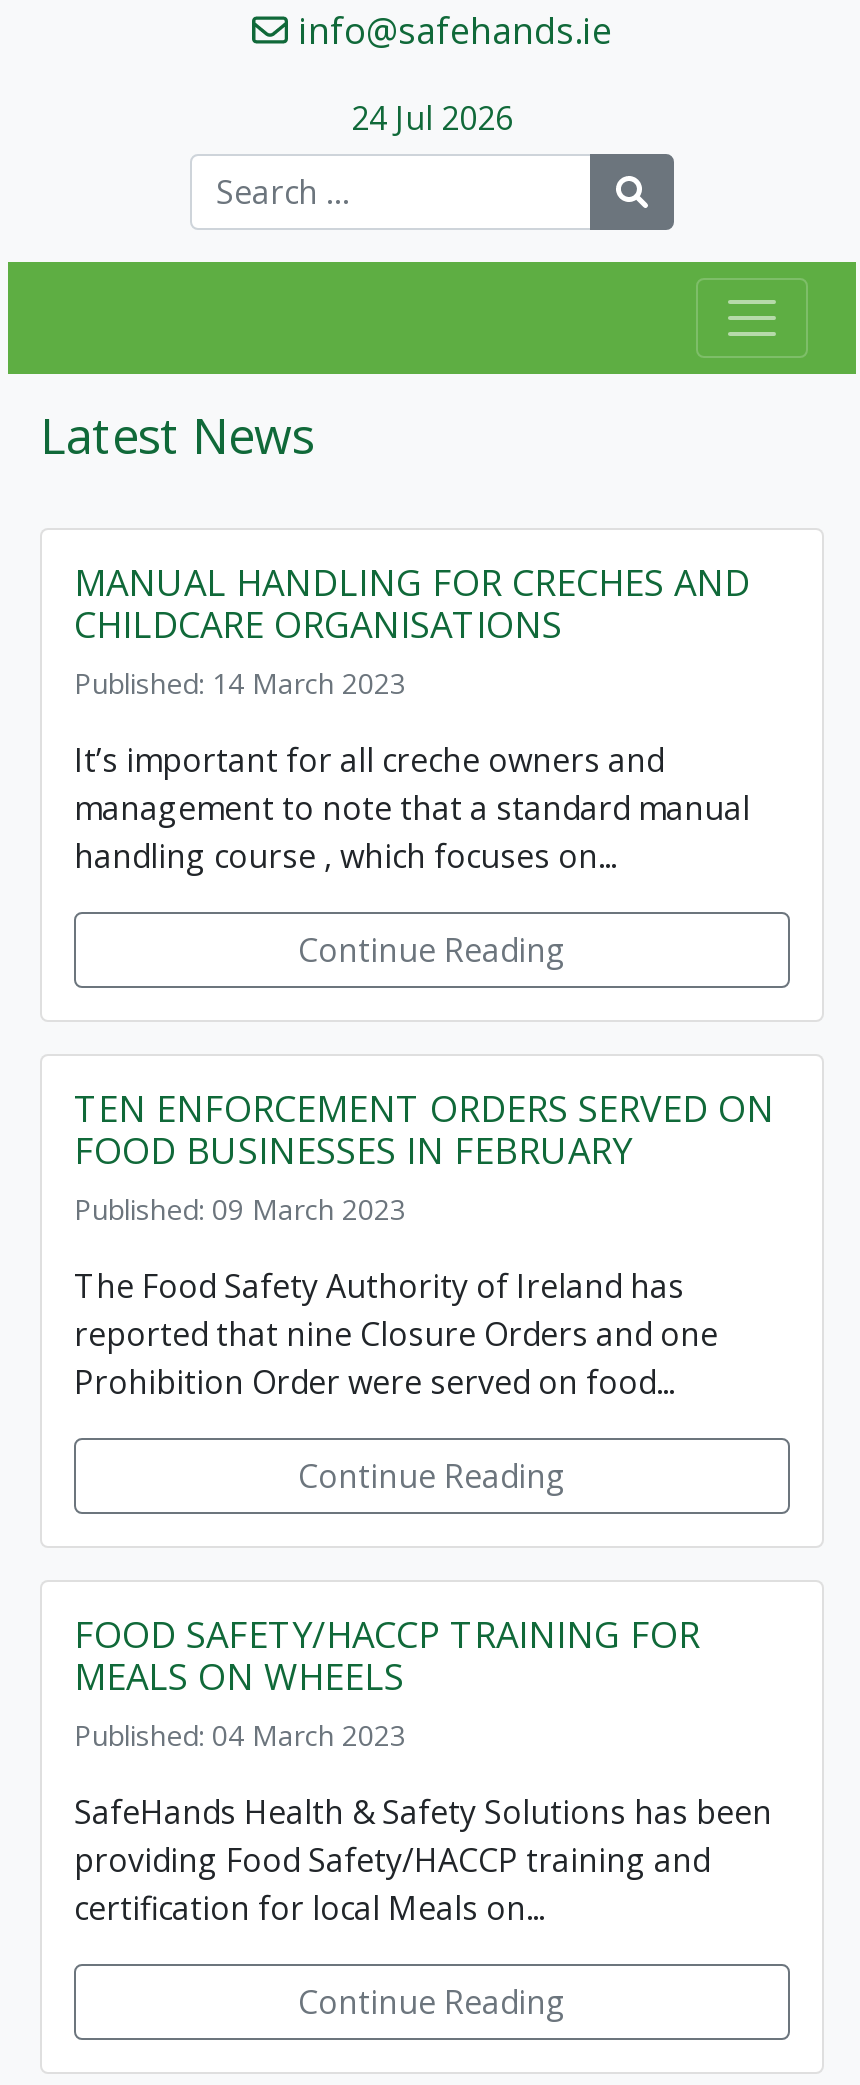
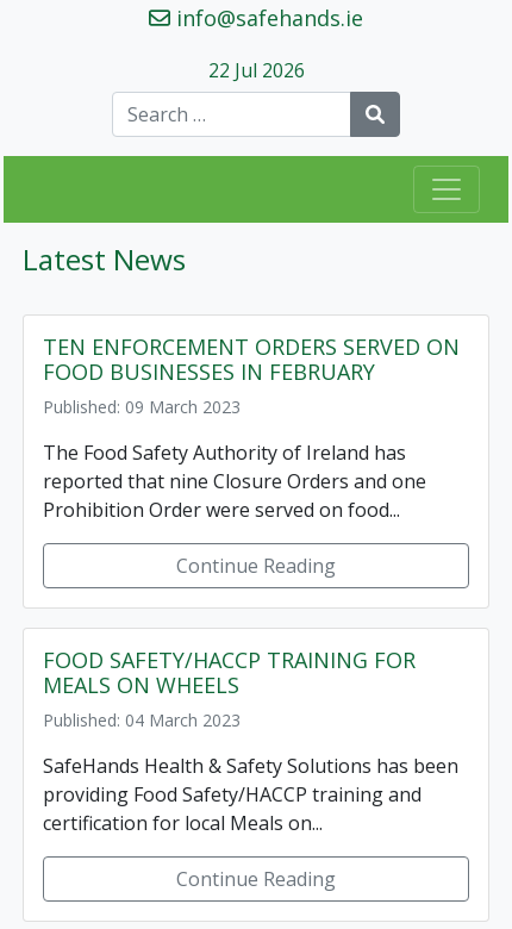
- 24 Jul 2026
+ 22 Jul 2026

- MANUAL HANDLING FOR CRECHES AND
- CHILDCARE ORGANISATIONS
- Published: 14 March 2023
- It’s important for all creche owners and
- management to note that a standard manual
- handling course , which focuses on...
- Continue Reading
